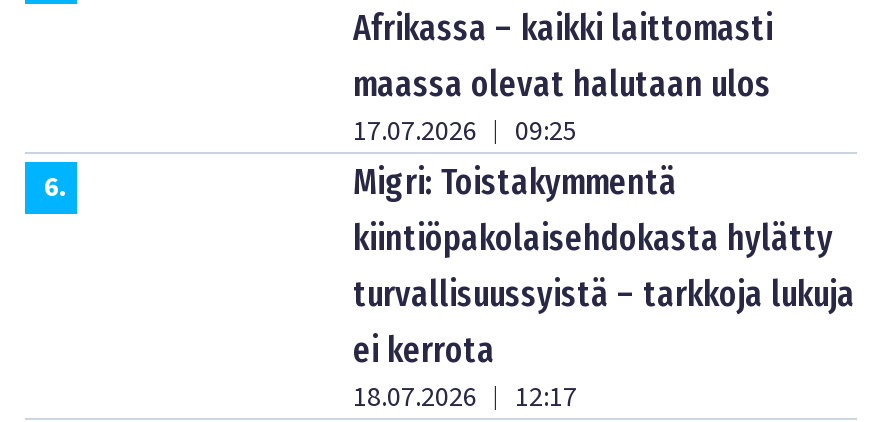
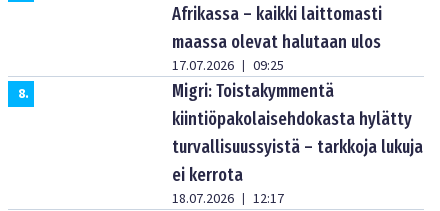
- 6.
+ 8.
